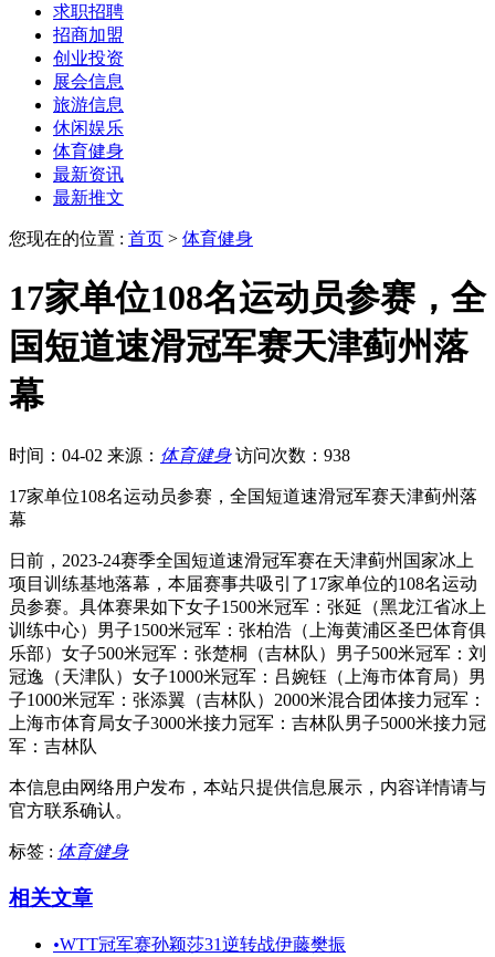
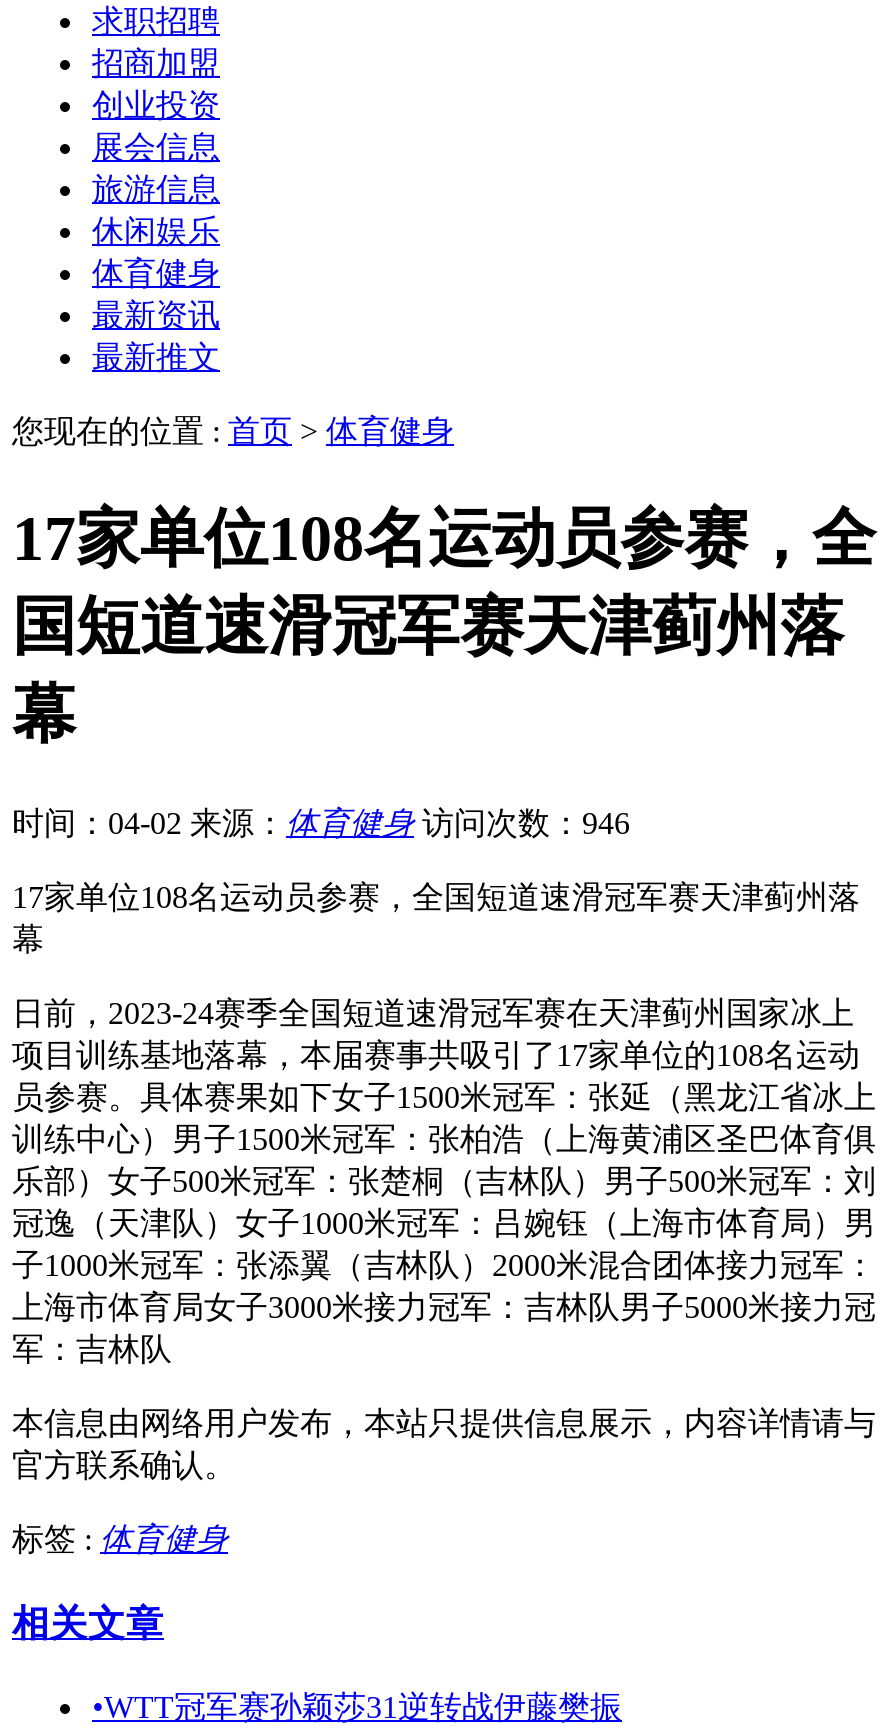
- 时间：04-02 来源：体育健身 访问次数：938
+ 时间：04-02 来源：体育健身 访问次数：946
